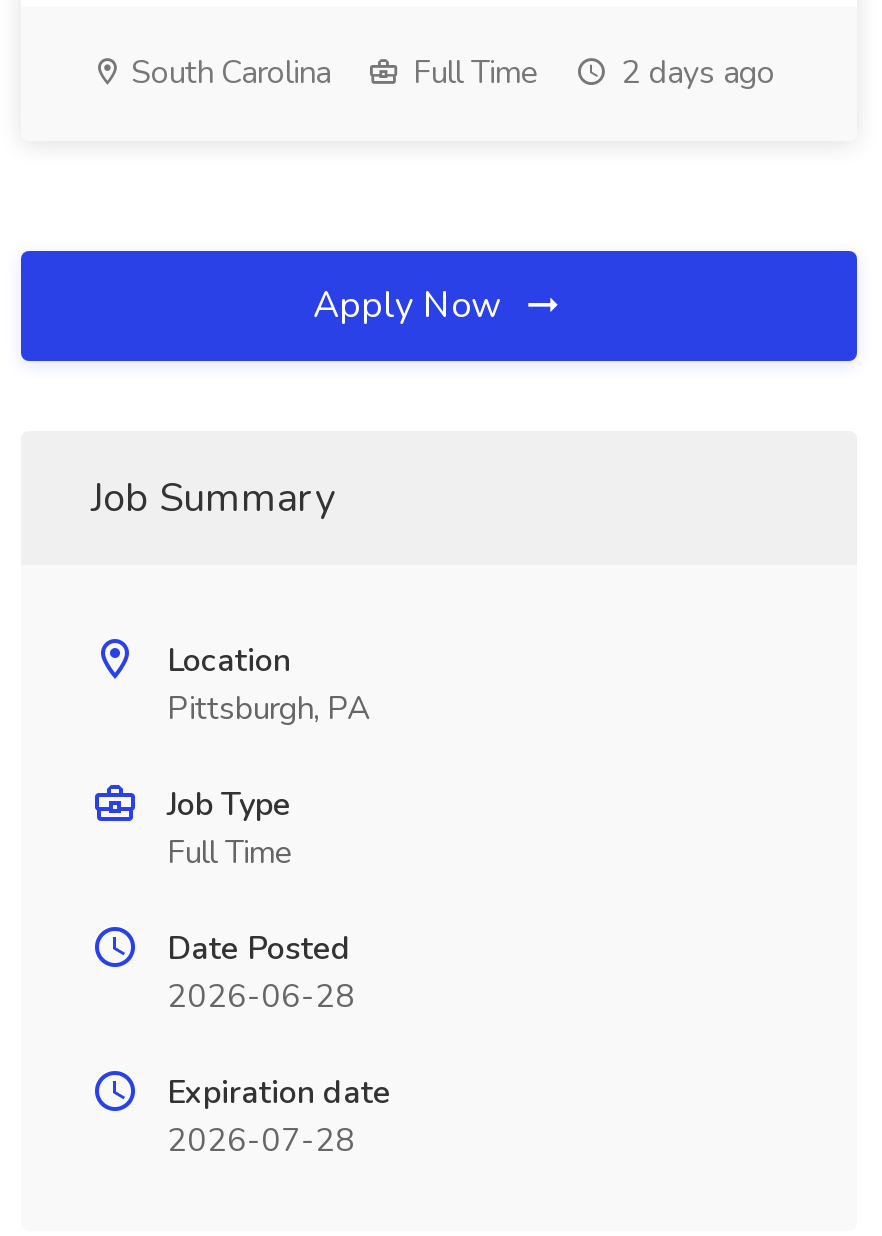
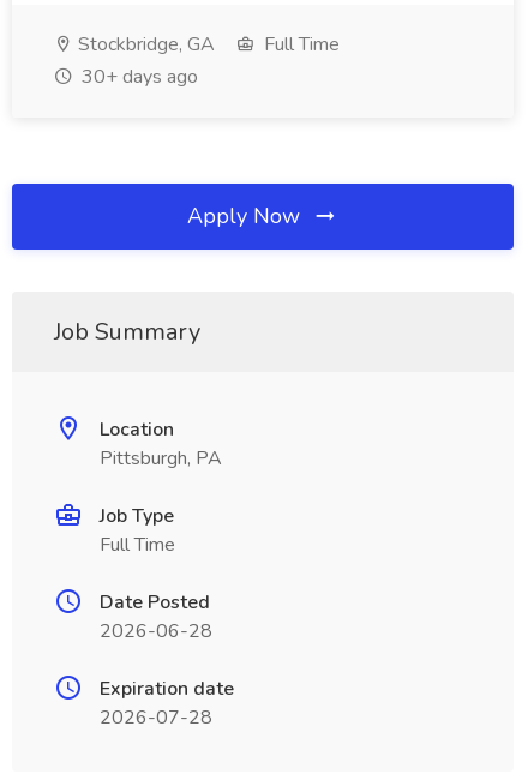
- South Carolina
+ Stockbridge, GA

- 2 days ago
+ 30+ days ago
